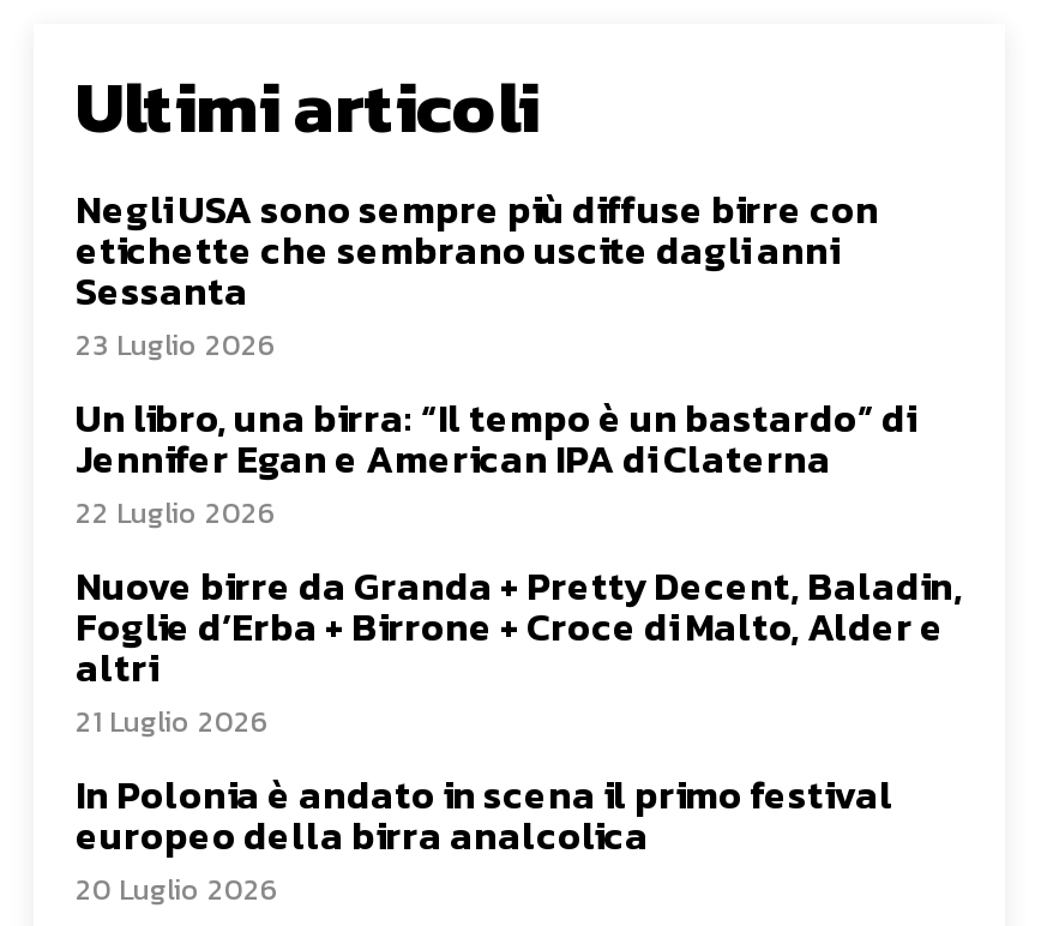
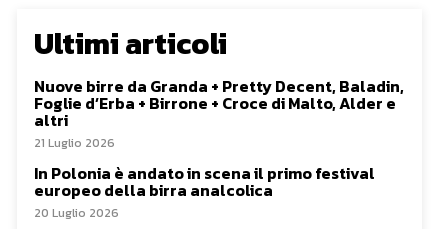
- Negli USA sono sempre più diffuse birre con
- etichette che sembrano uscite dagli anni
- Sessanta
- 23 Luglio 2026
- Un libro, una birra: “Il tempo è un bastardo” di
- Jennifer Egan e American IPA di Claterna
- 22 Luglio 2026
